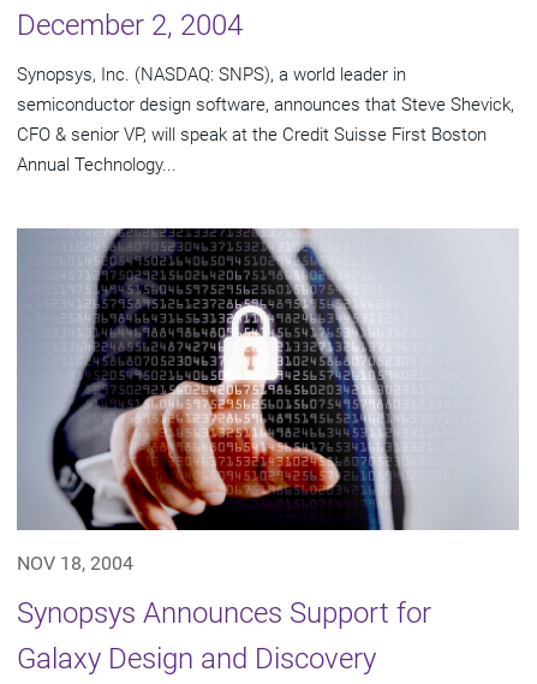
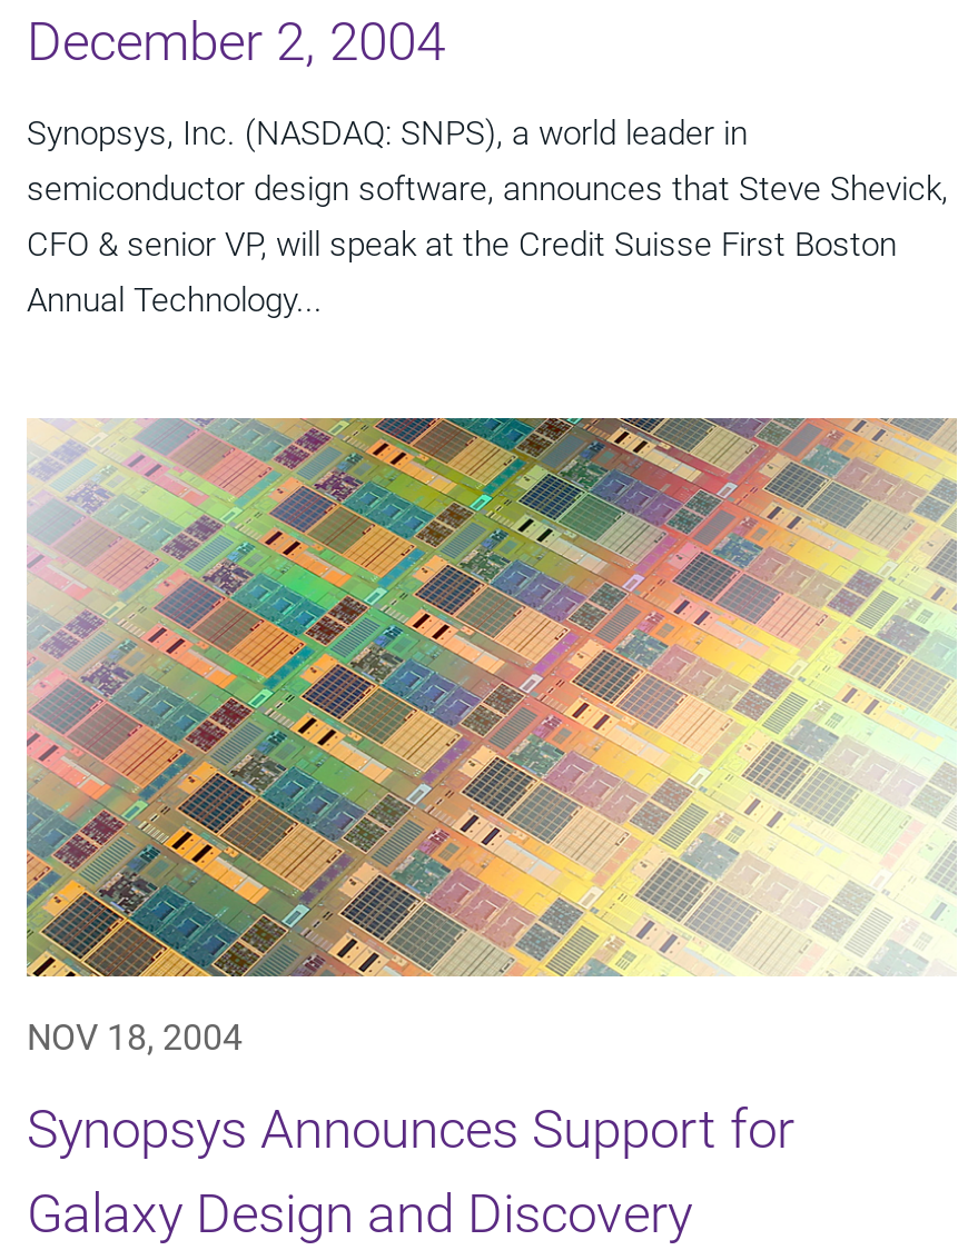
- [image]
+ [image]
